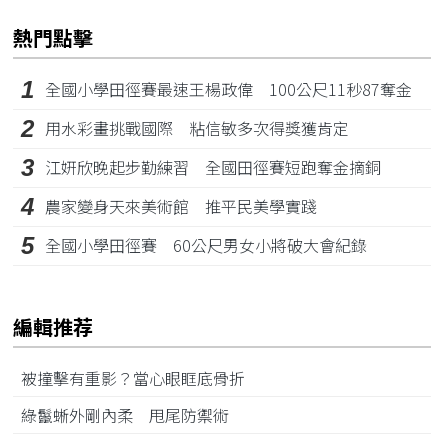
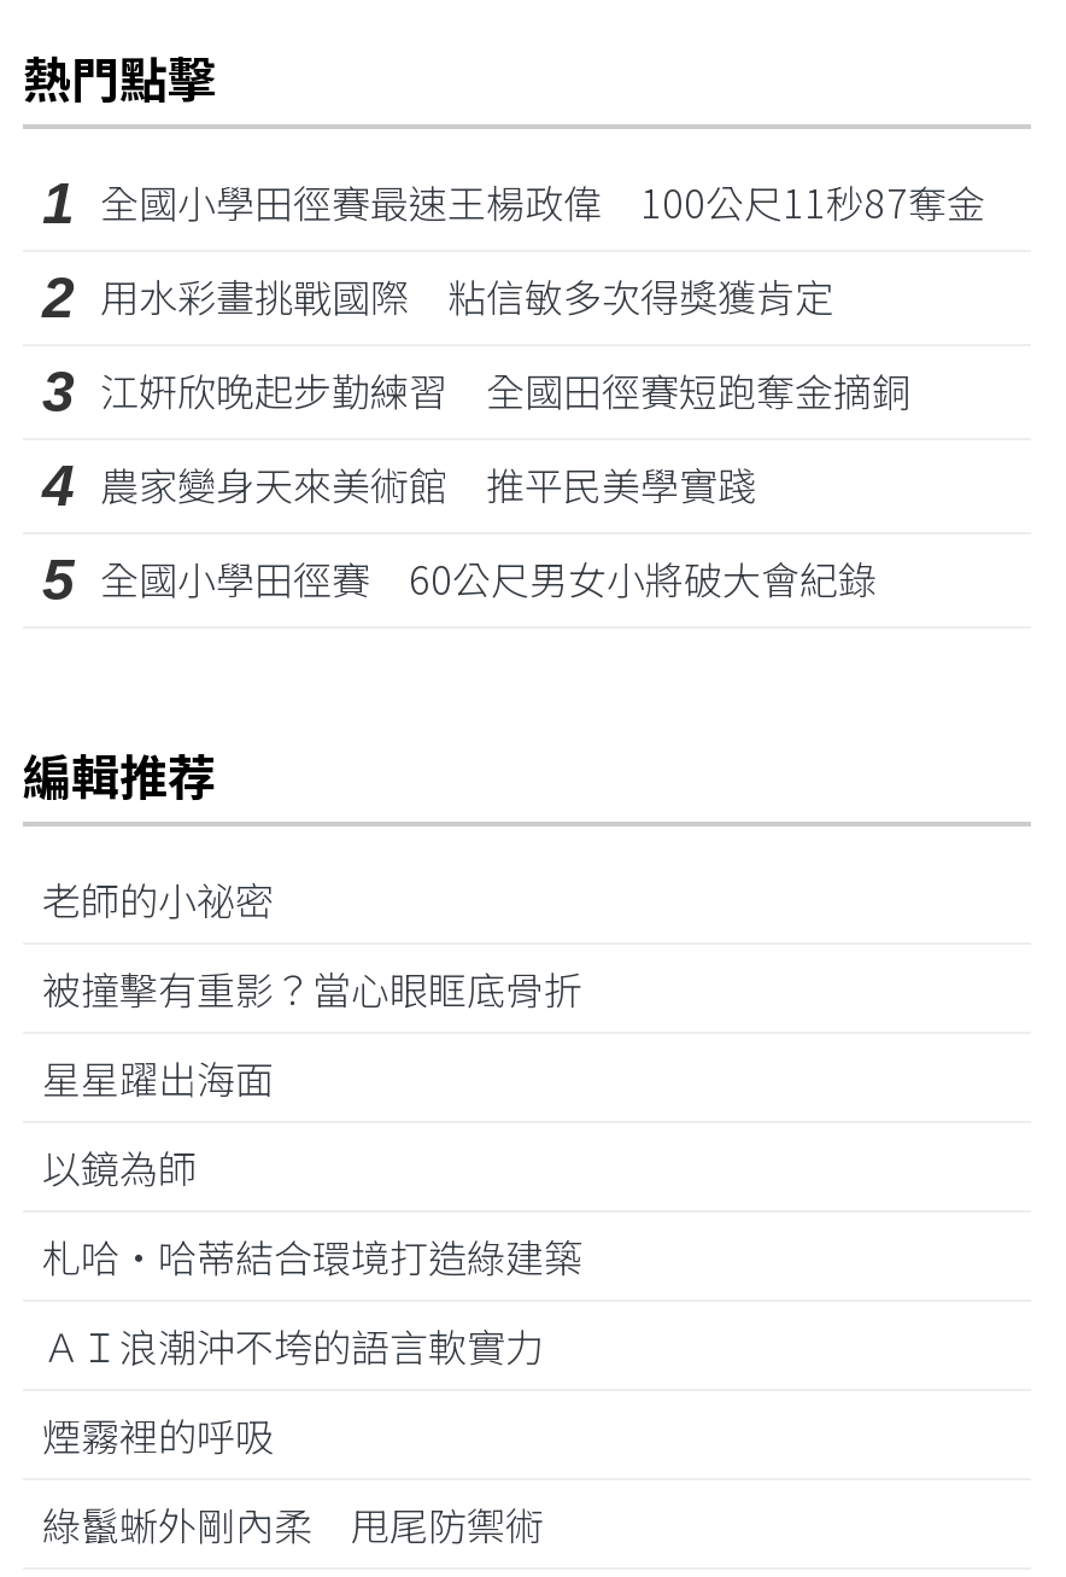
+ 老師的小祕密

+ 星星躍出海面
+ 以鏡為師
+ 札哈‧哈蒂結合環境打造綠建築
+ ＡＩ浪潮沖不垮的語言軟實力
+ 煙霧裡的呼吸
